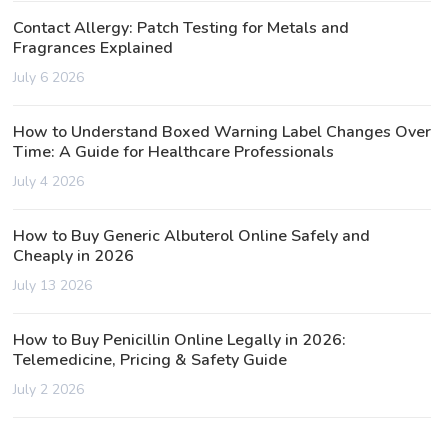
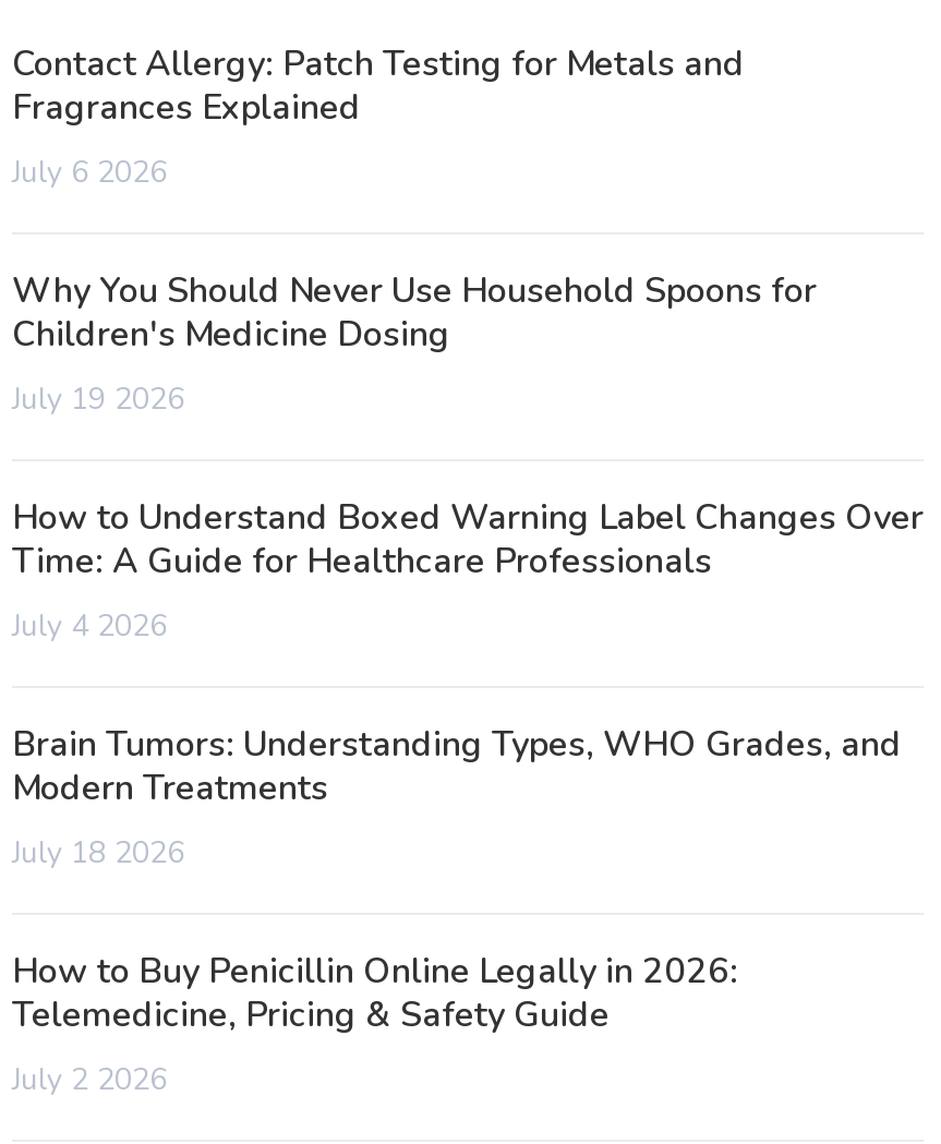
+ Why You Should Never Use Household Spoons for
+ Children's Medicine Dosing
+ July 19 2026

- How to Buy Generic Albuterol Online Safely and
- Cheaply in 2026
- July 13 2026
+ Brain Tumors: Understanding Types, WHO Grades, and
+ Modern Treatments
+ July 18 2026
